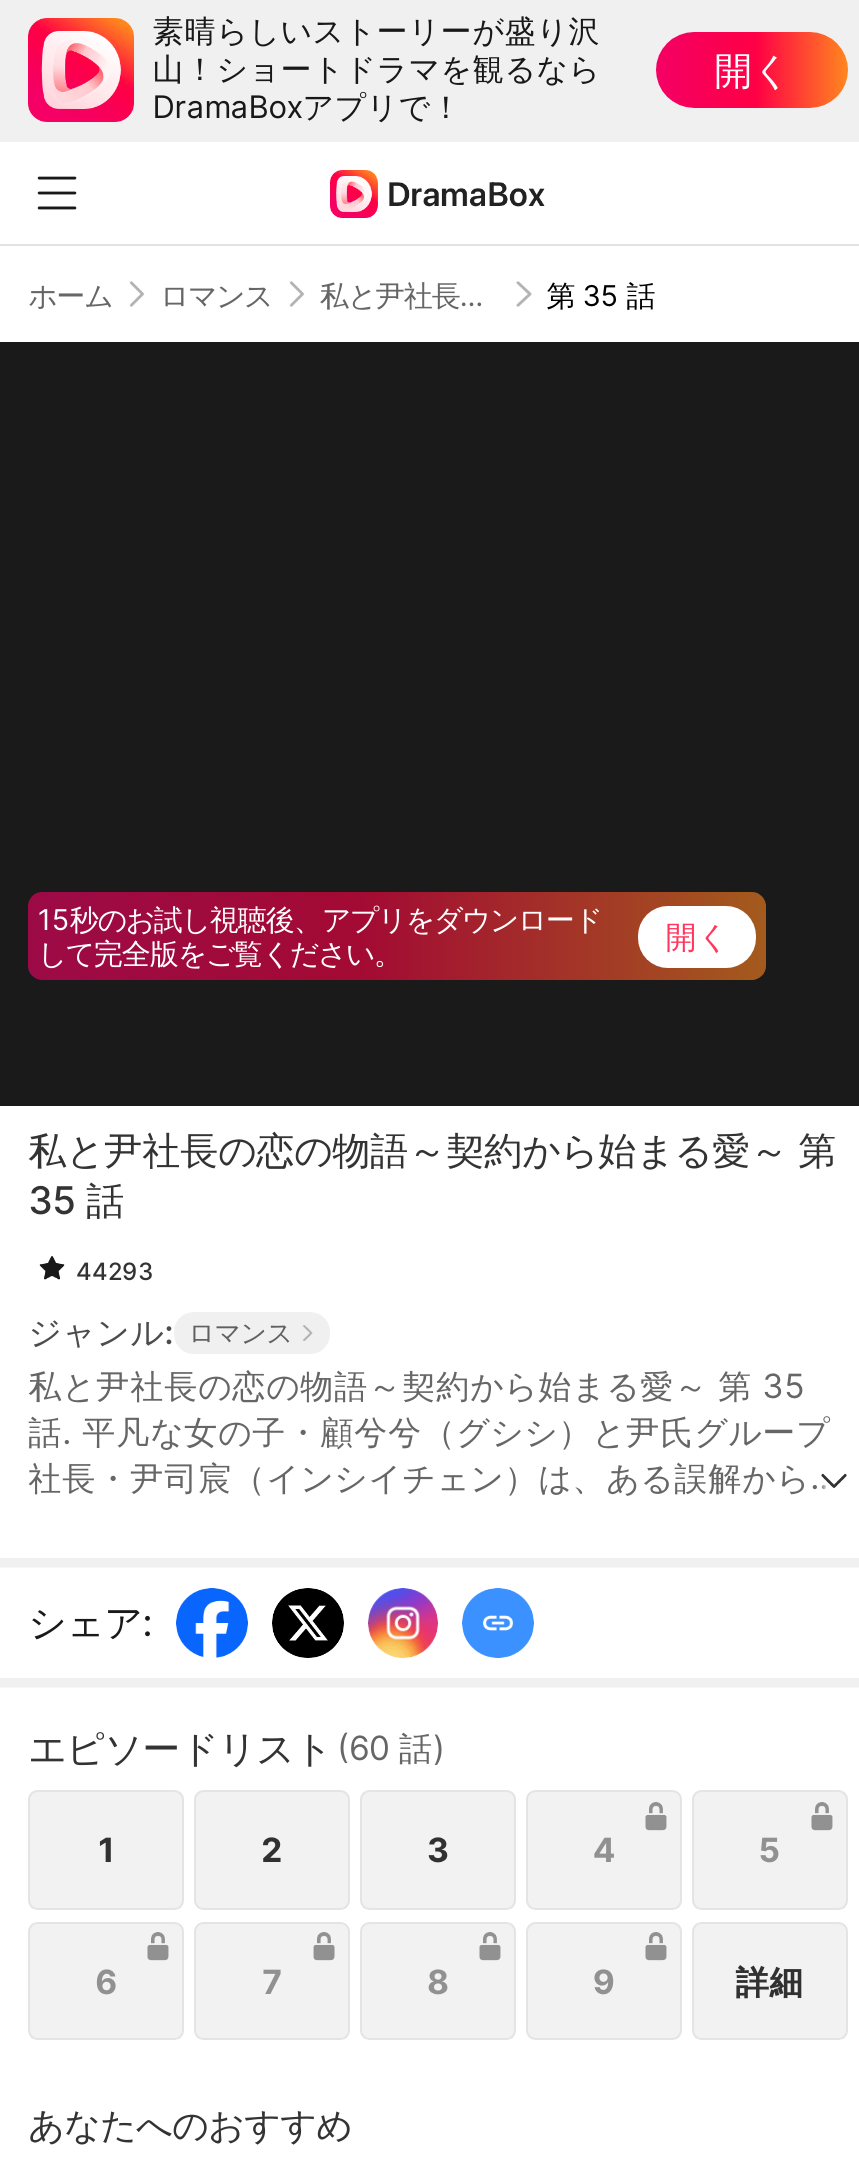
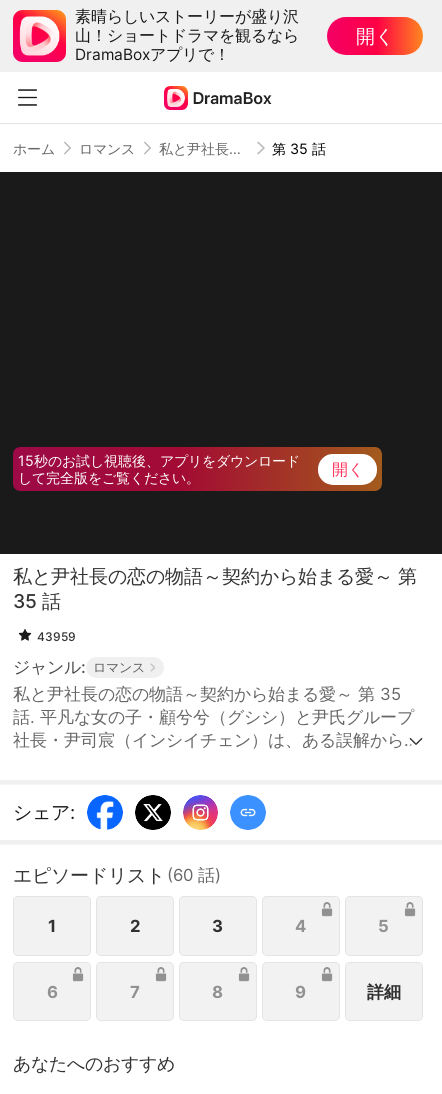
- 44293
+ 43959
